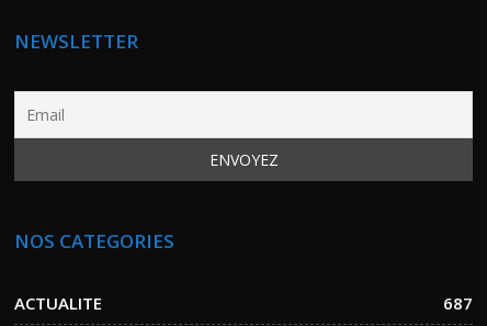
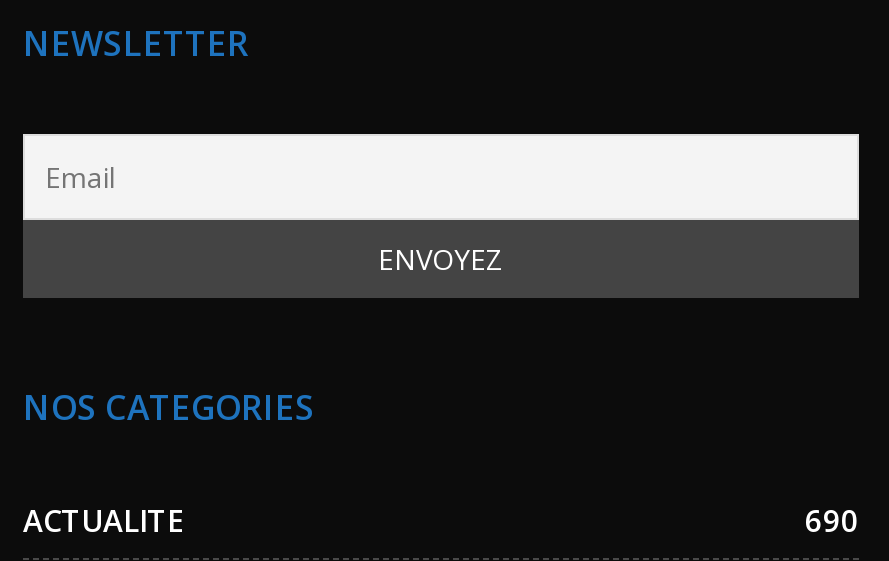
- 687
+ 690
